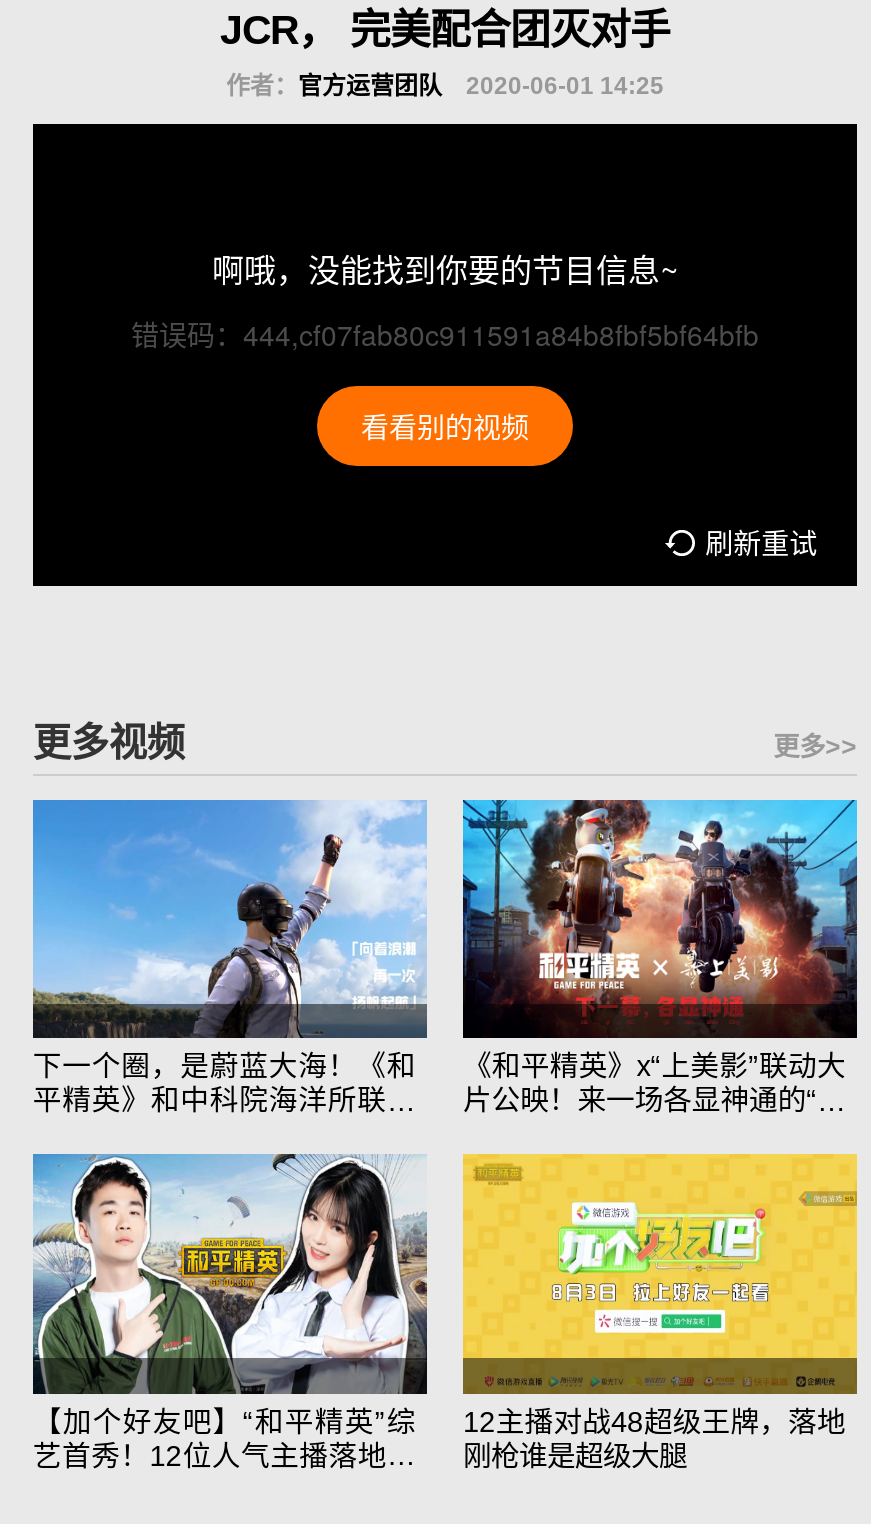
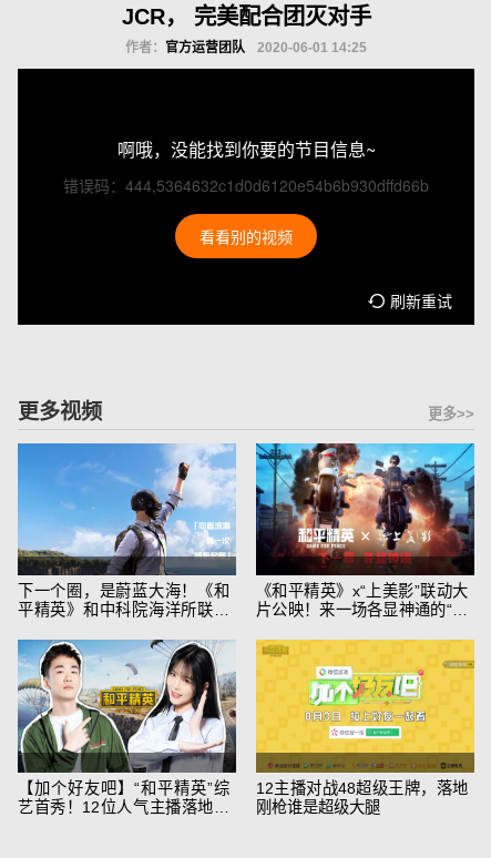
- 错误码：444,cf07fab80c911591a84b8fbf5bf64bfb
+ 错误码：444,5364632c1d0d6120e54b6b930dffd66b
